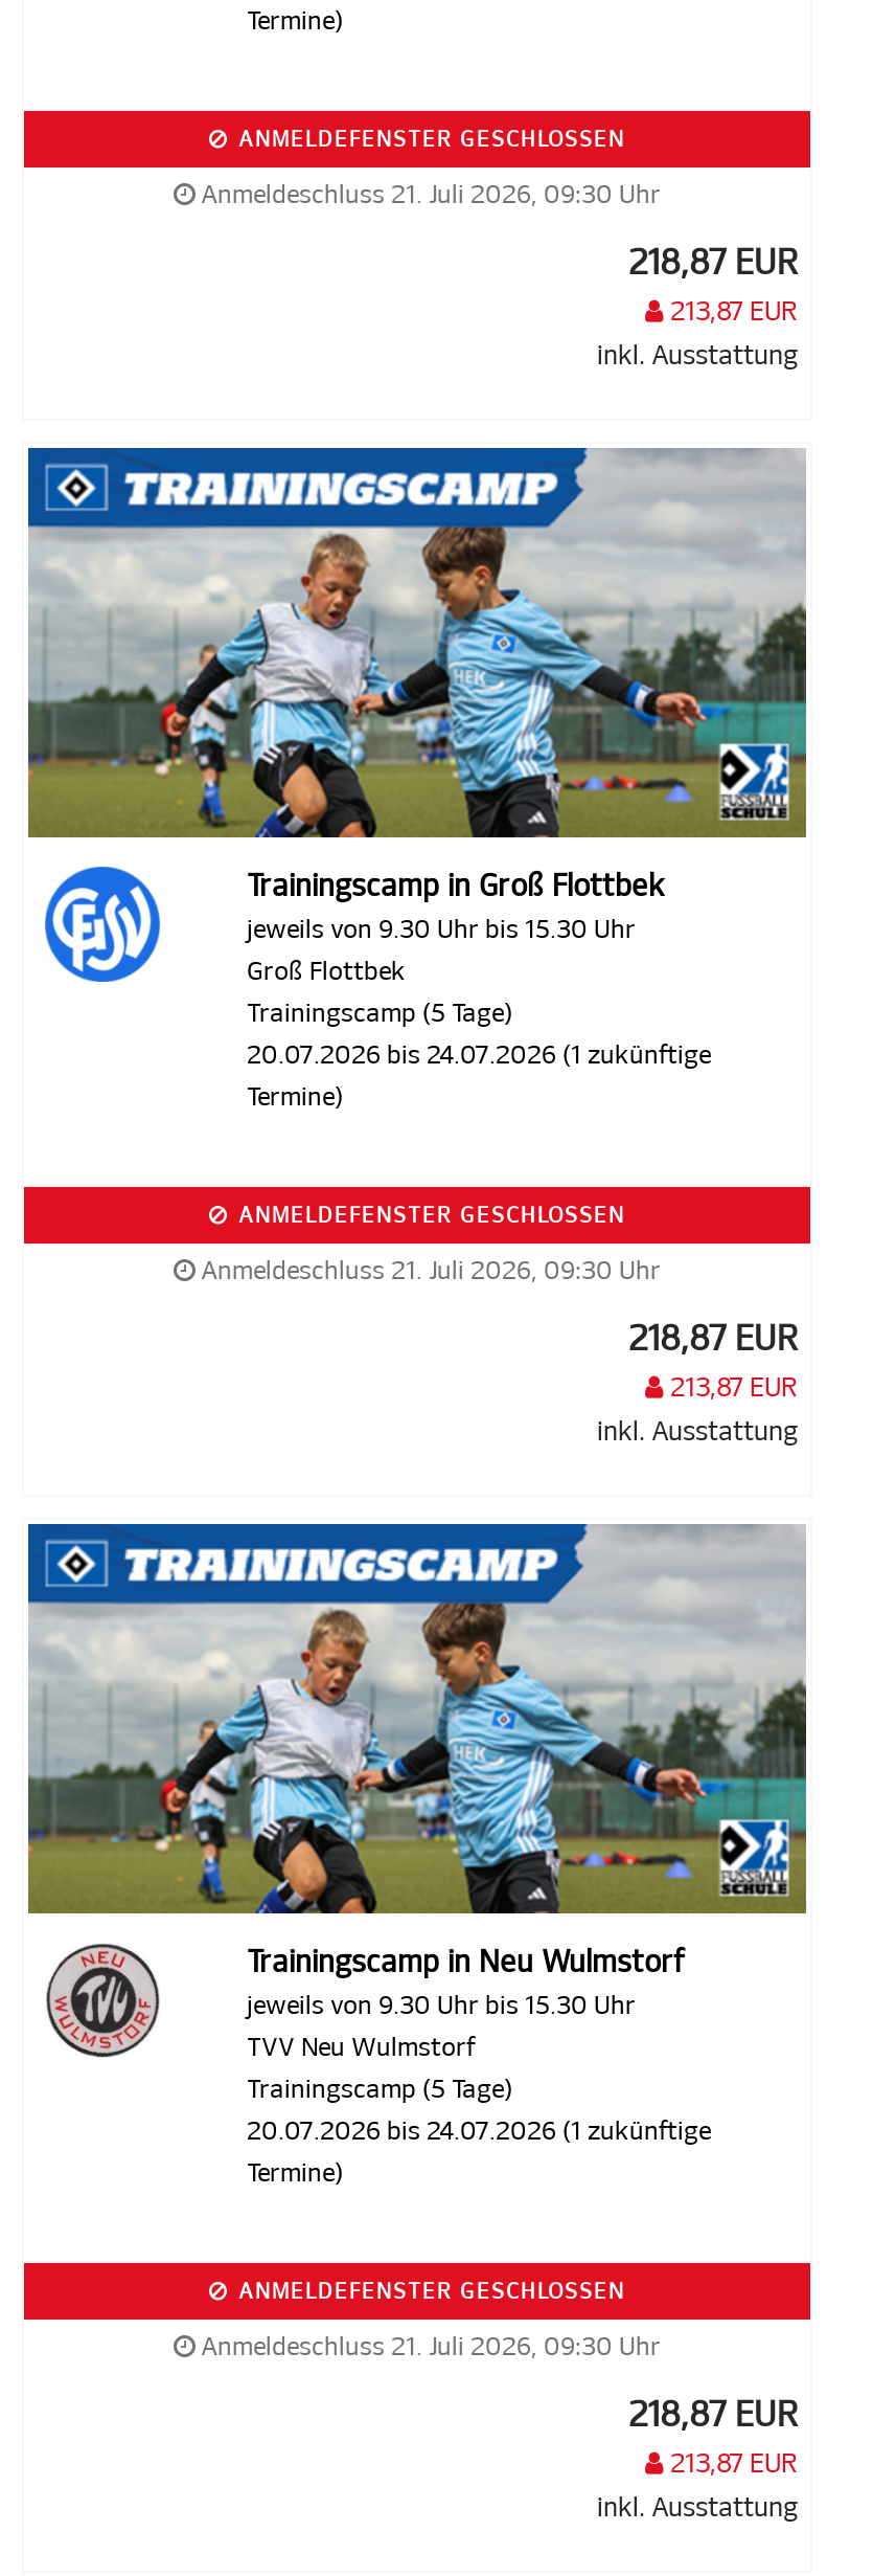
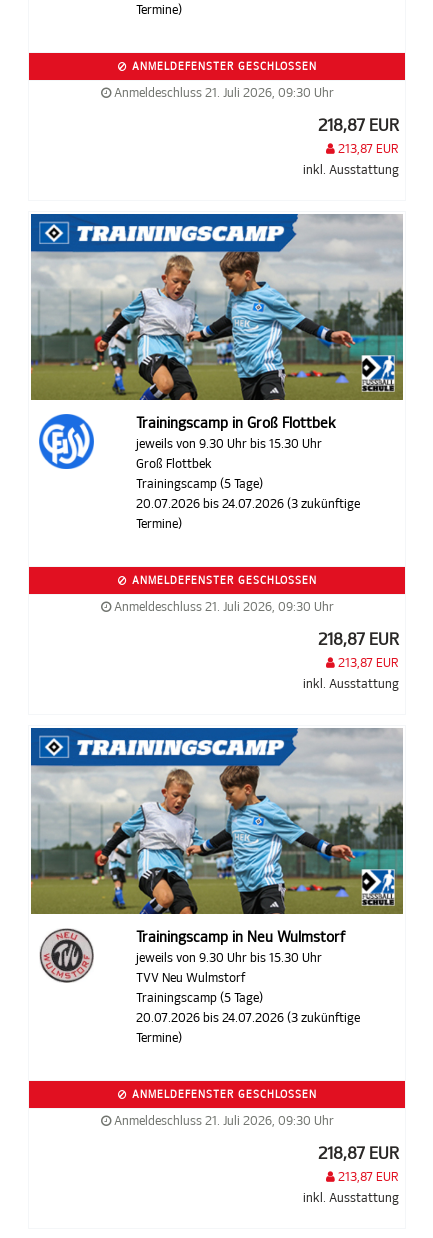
- 20.07.2026 bis 24.07.2026 (1 zukünftige
+ 20.07.2026 bis 24.07.2026 (3 zukünftige

- 20.07.2026 bis 24.07.2026 (1 zukünftige
+ 20.07.2026 bis 24.07.2026 (3 zukünftige
